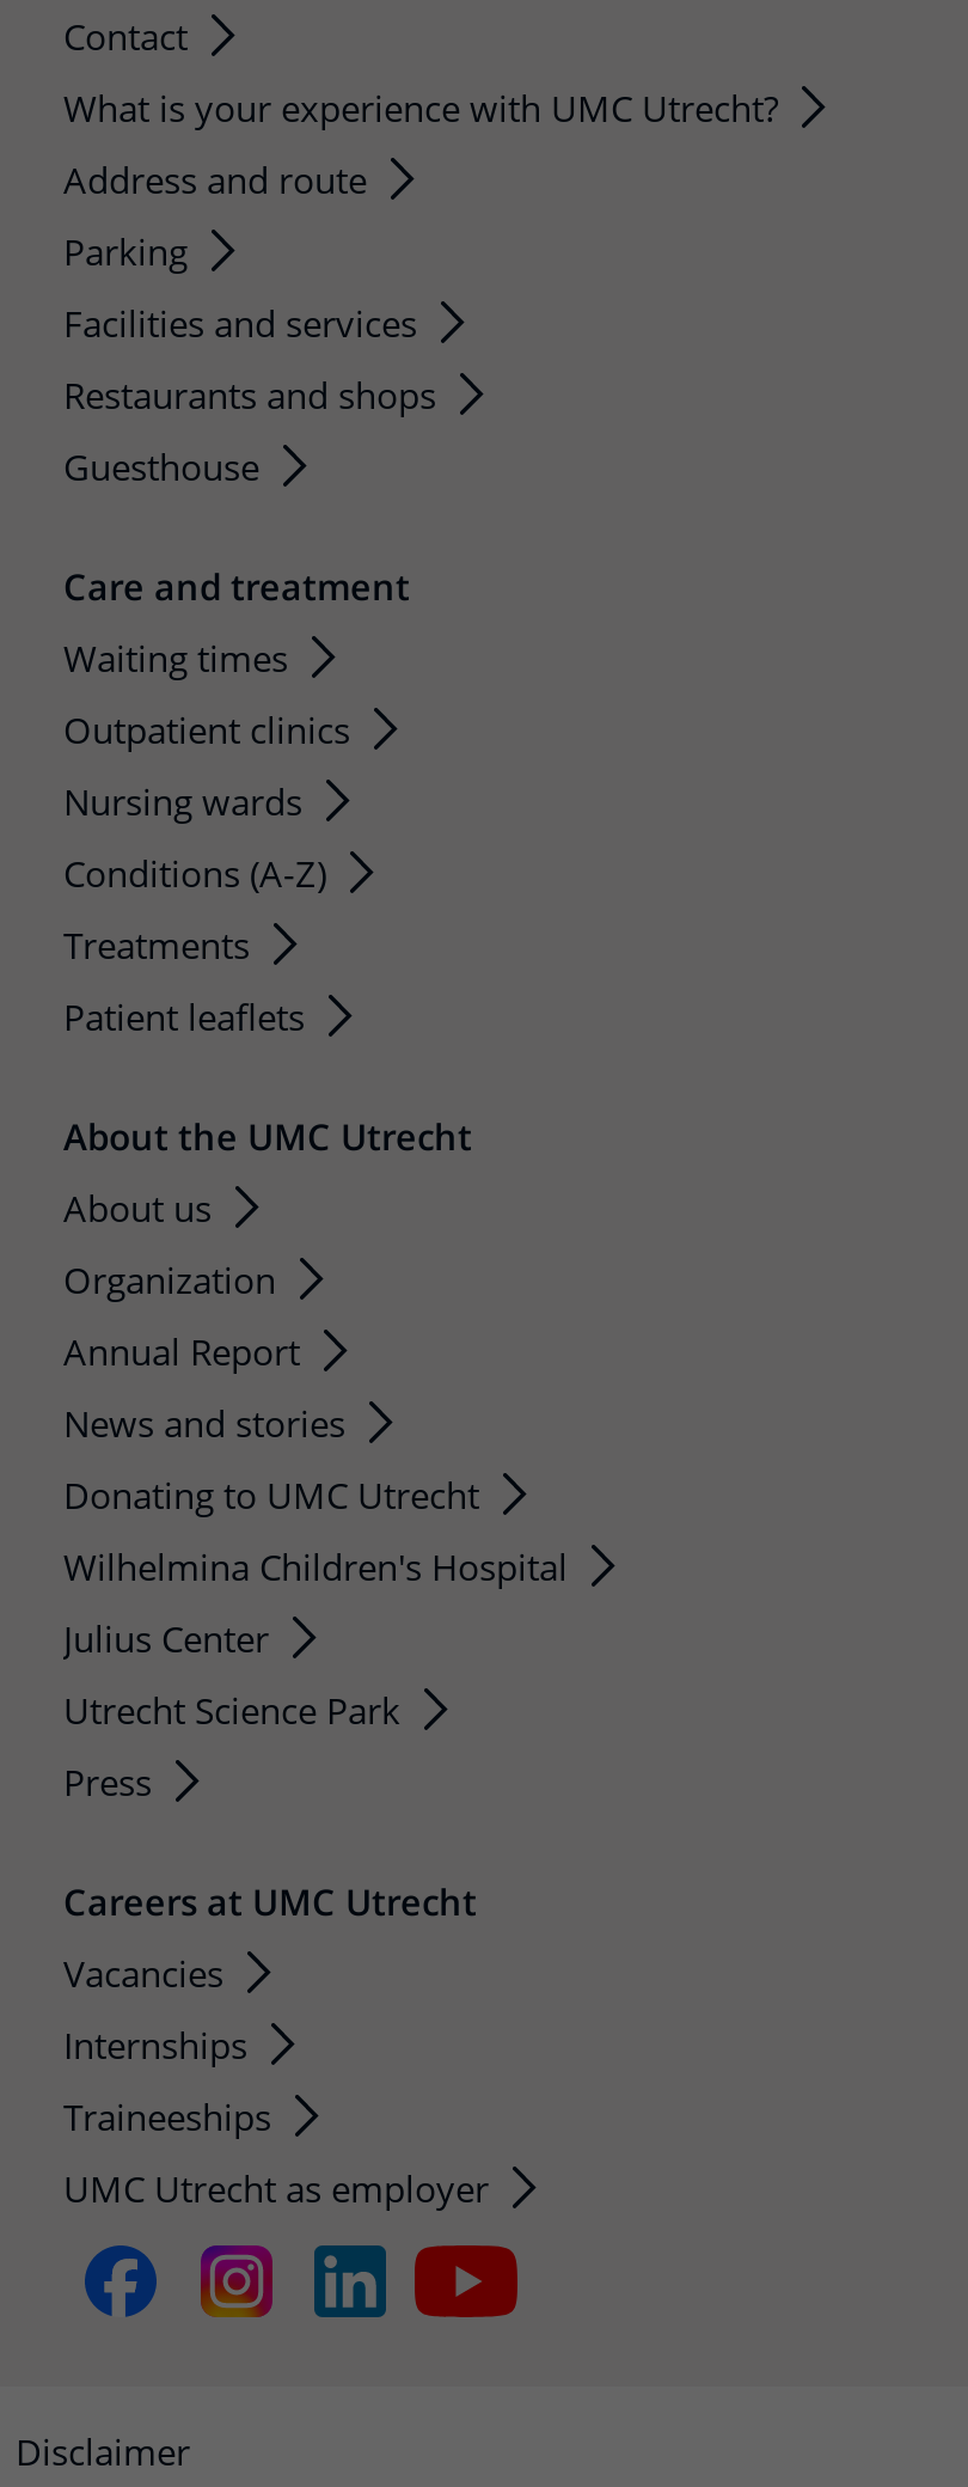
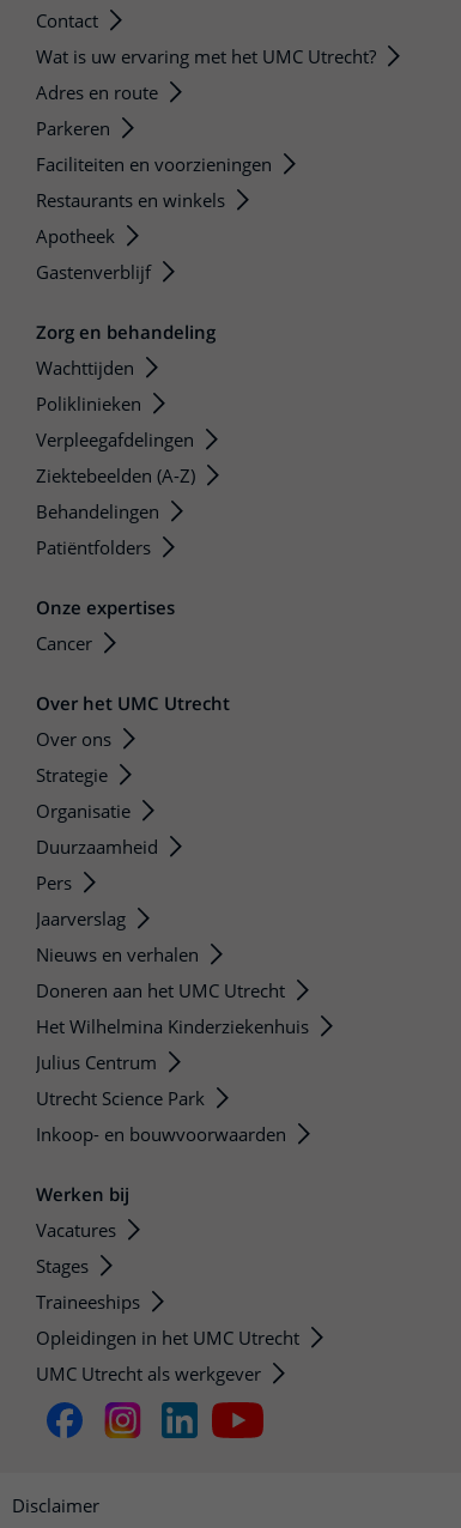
- What is your experience with UMC Utrecht?
- Address and route
- Parking
- Facilities and services
- Restaurants and shops
- Guesthouse
- Care and treatment
- Waiting times
- Outpatient clinics
- Nursing wards
- Conditions (A-Z)
- Treatments
- Patient leaflets
- About the UMC Utrecht
- About us
- Organization
- Annual Report
- News and stories
- Donating to UMC Utrecht
- Wilhelmina Children's Hospital
- Julius Center
+ Wat is uw ervaring met het UMC Utrecht?
+ Adres en route
+ Parkeren
+ Faciliteiten en voorzieningen
+ Restaurants en winkels
+ Apotheek
+ Gastenverblijf
+ Zorg en behandeling
+ Wachttijden
+ Poliklinieken
+ Verpleegafdelingen
+ Ziektebeelden (A-Z)
+ Behandelingen
+ Patiëntfolders
+ Onze expertises
+ Cancer
+ Over het UMC Utrecht
+ Over ons
+ Strategie
+ Organisatie
+ Duurzaamheid
+ Pers
+ Jaarverslag
+ Nieuws en verhalen
+ Doneren aan het UMC Utrecht
+ Het Wilhelmina Kinderziekenhuis
+ Julius Centrum

- Press
+ Inkoop- en bouwvoorwaarden

- Careers at UMC Utrecht
+ Werken bij

- Vacancies
+ Vacatures

- Internships
+ Stages

- UMC Utrecht as employer
+ Opleidingen in het UMC Utrecht
+ UMC Utrecht als werkgever
